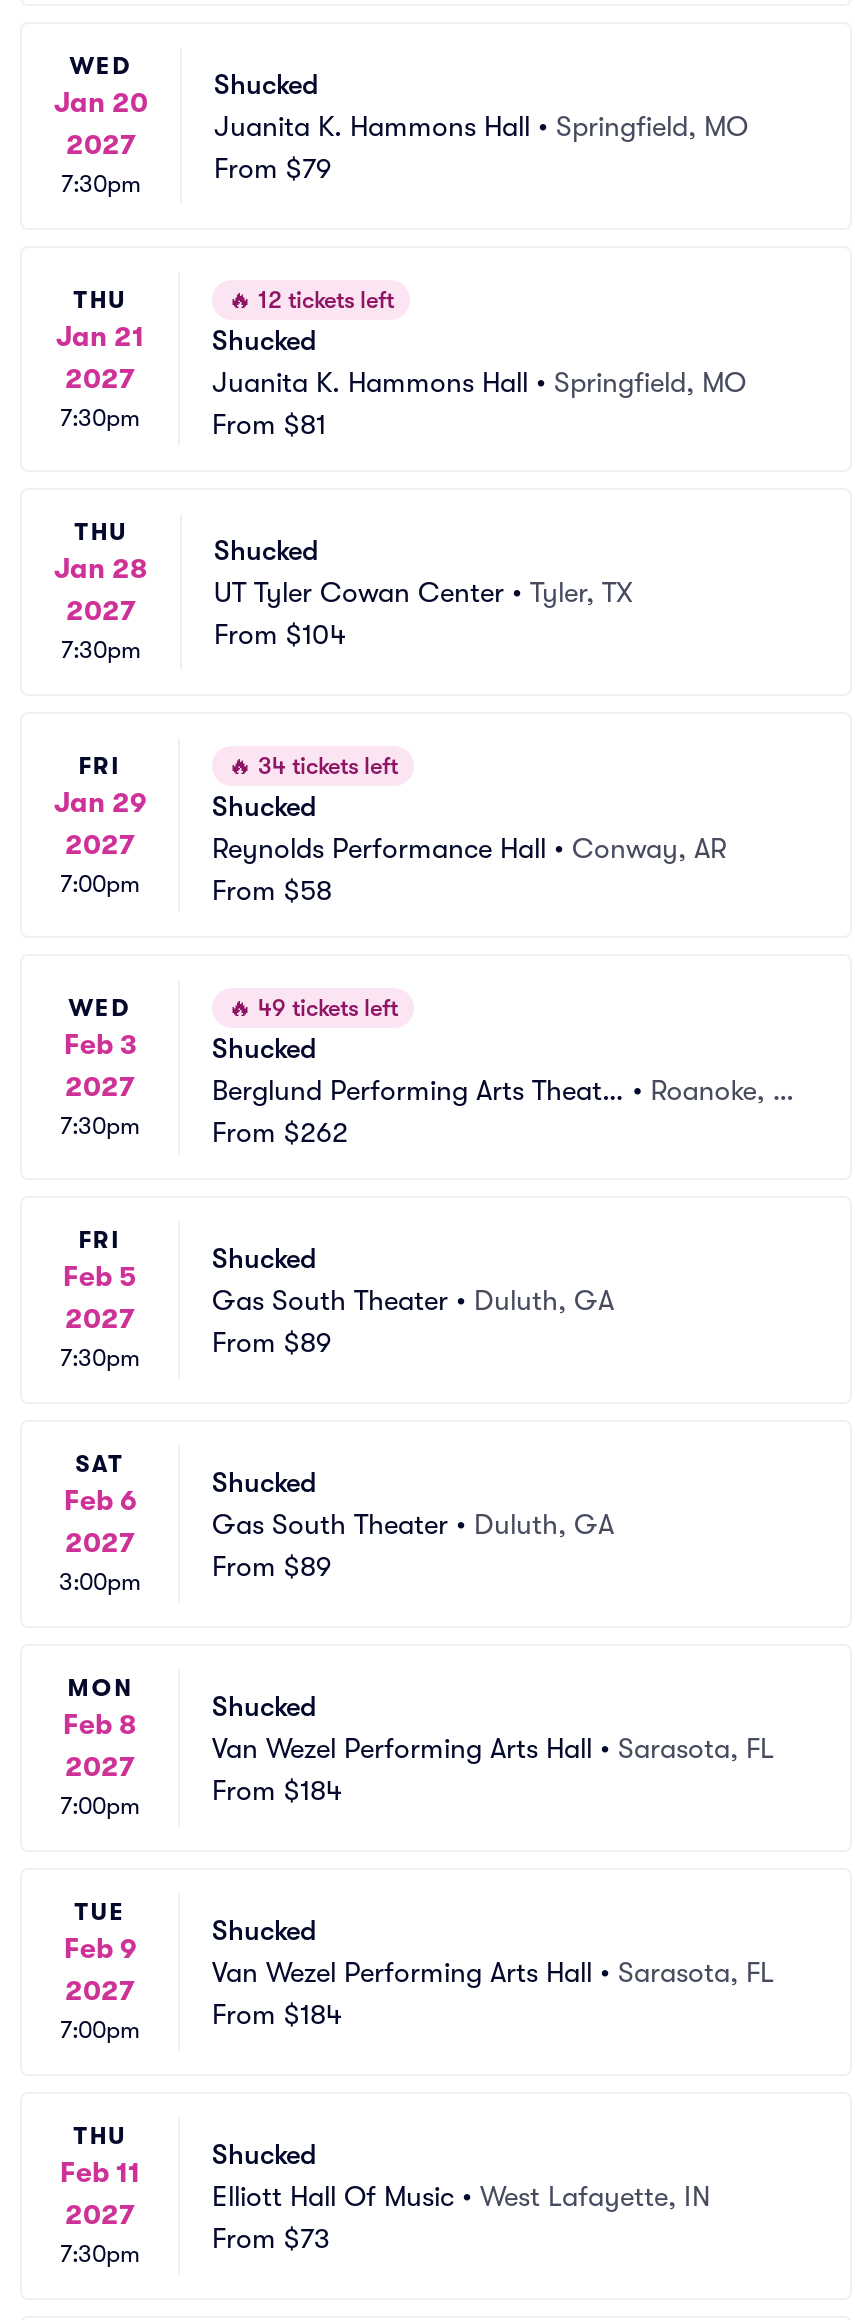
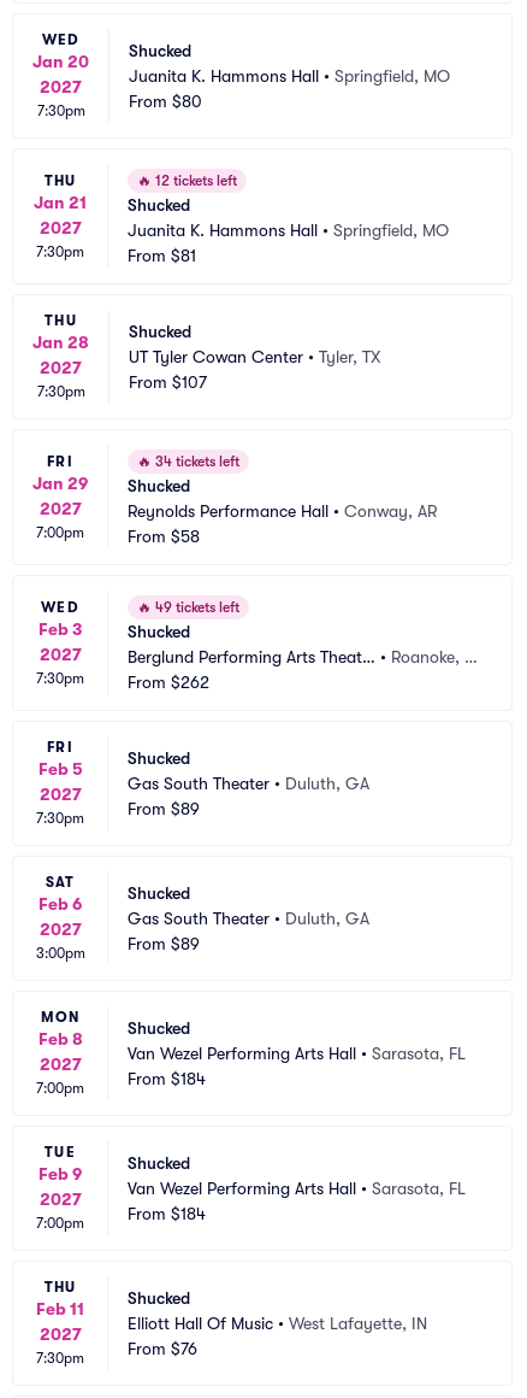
- From $79
+ From $80

- From $104
+ From $107

- From $73
+ From $76
